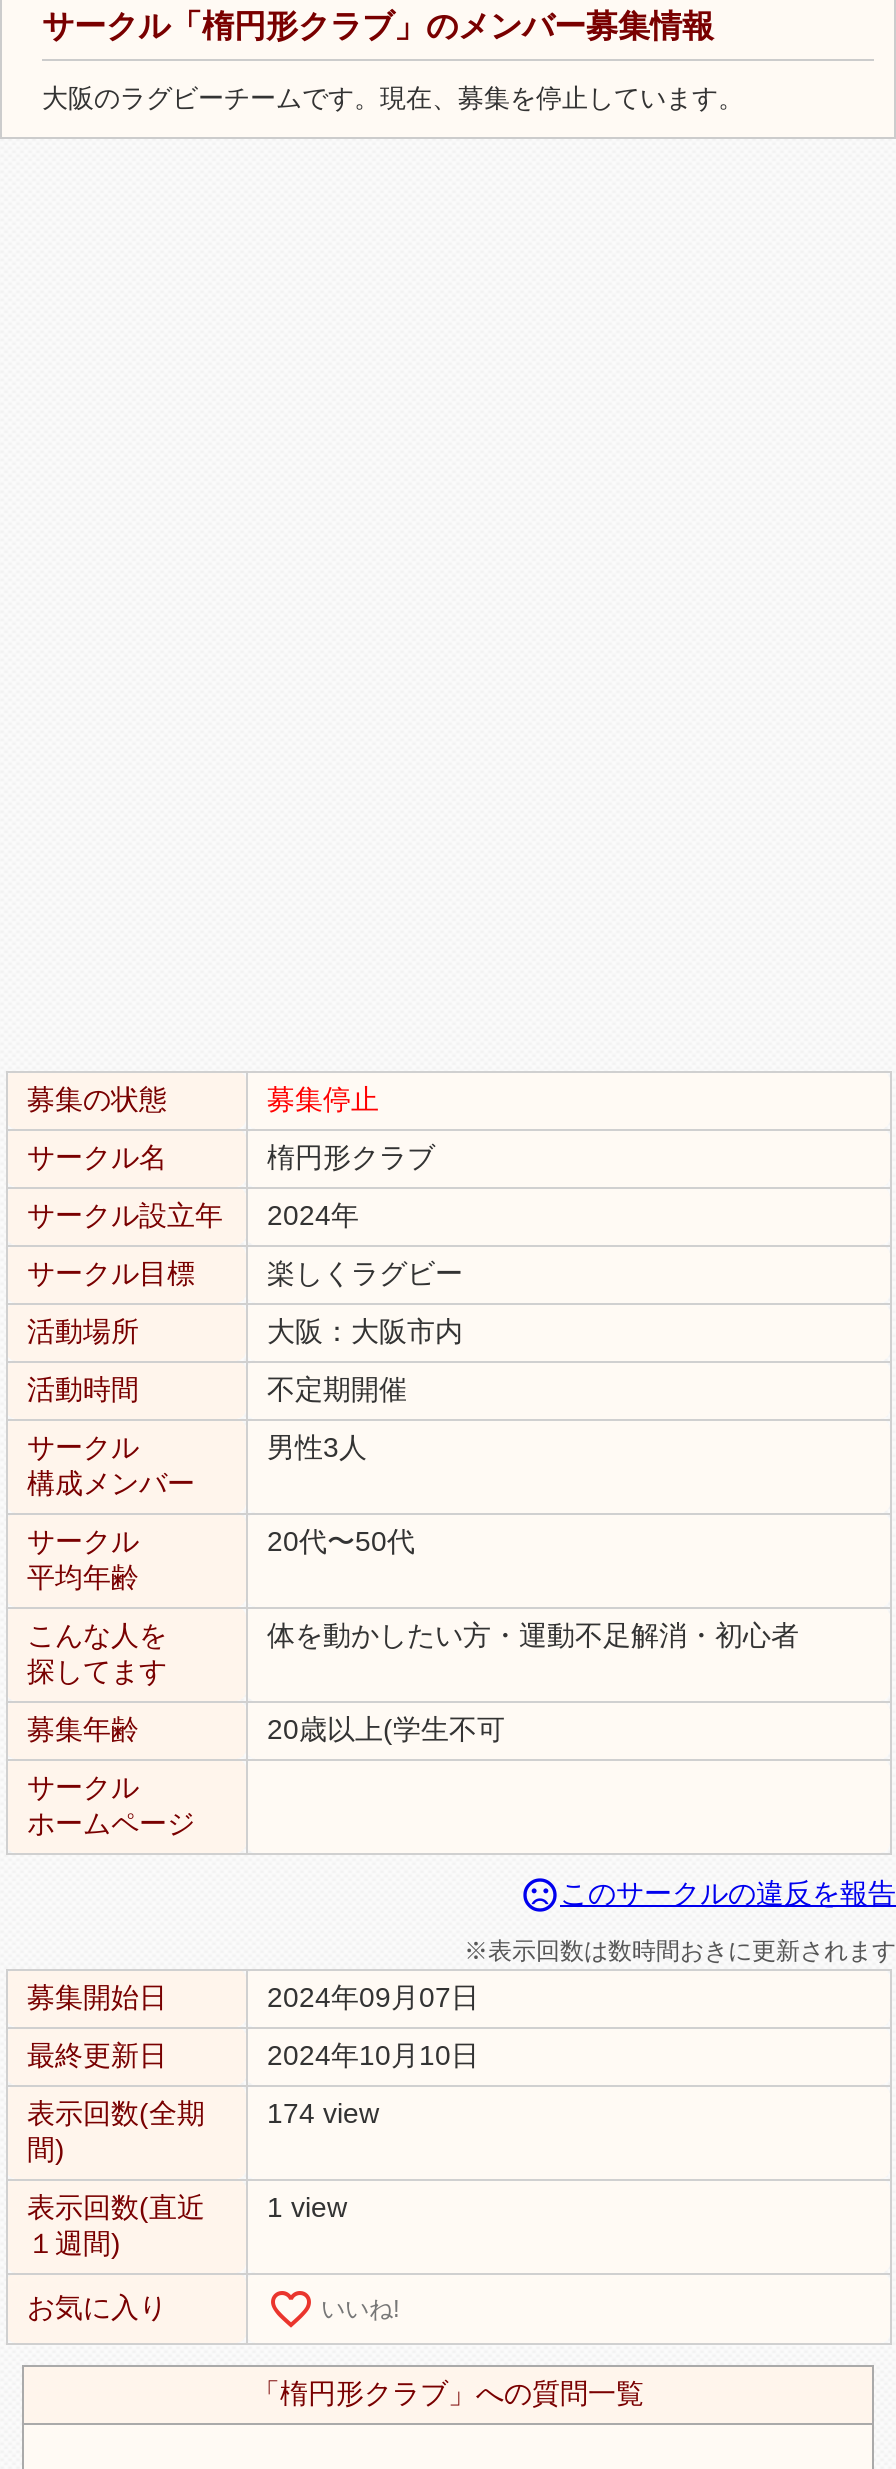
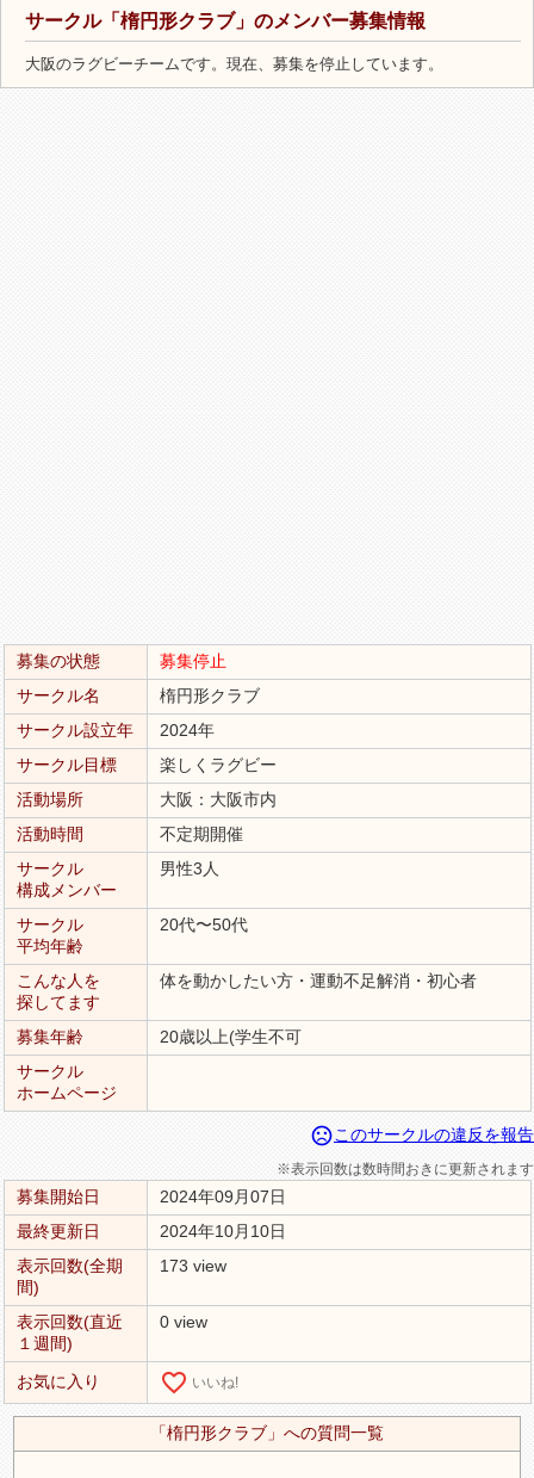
- 表示回数(全期 174 view
+ 表示回数(全期 173 view

- 表示回数(直近 1 view
+ 表示回数(直近 0 view
